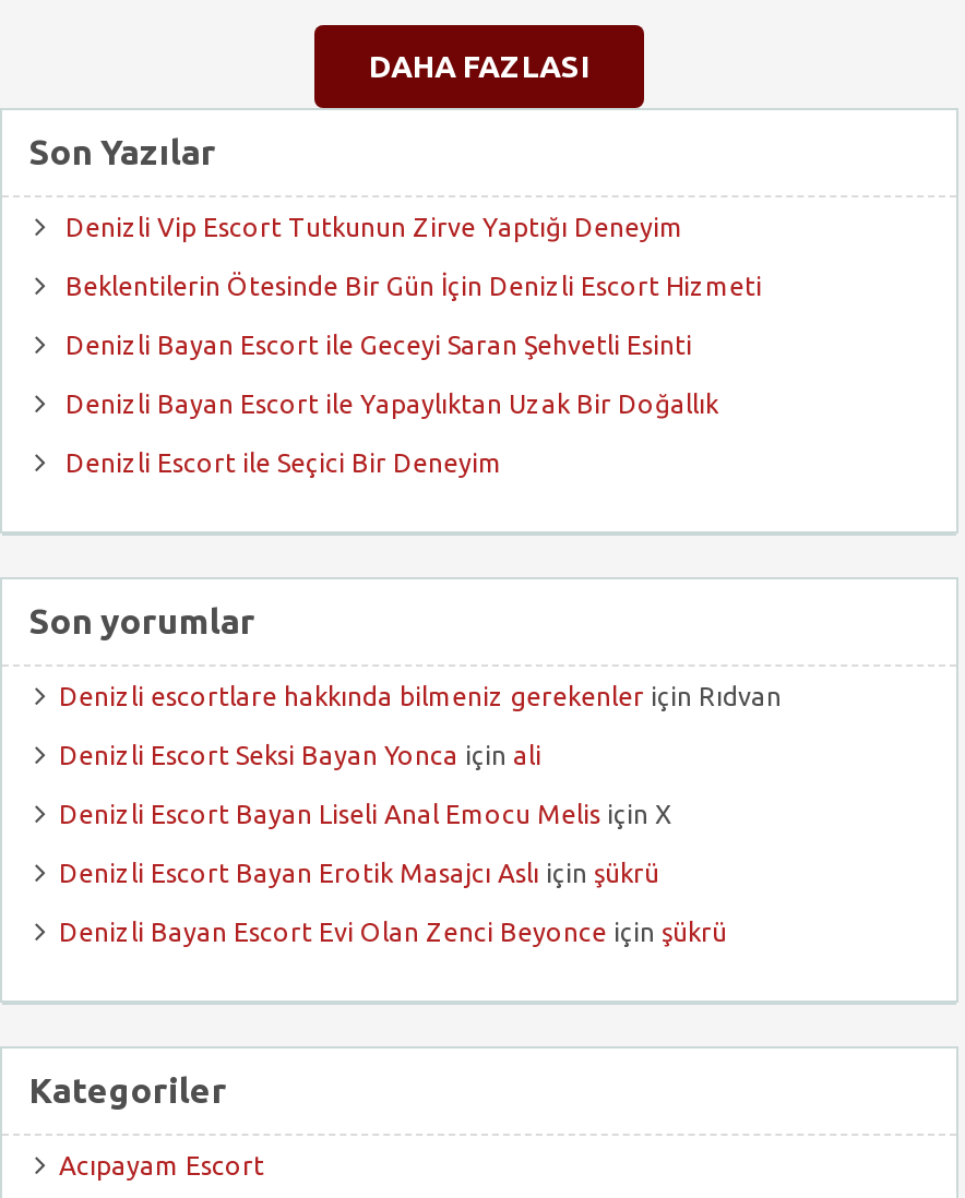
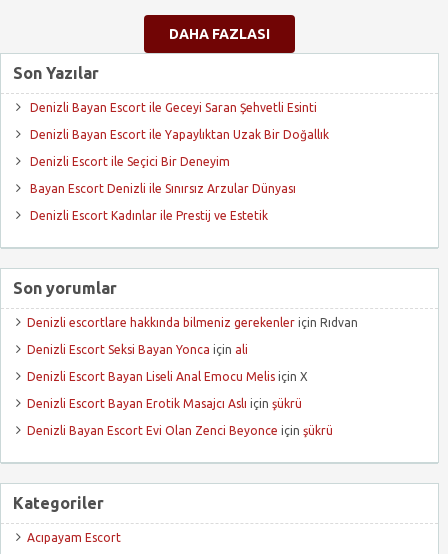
- Denizli Vip Escort Tutkunun Zirve Yaptığı Deneyim
- Beklentilerin Ötesinde Bir Gün İçin Denizli Escort Hizmeti

moved up: Denizli Bayan Escort ile Geceyi Saran Şehvetli Esinti | Denizli Bayan Escort ile Yapaylıktan Uzak Bir Doğallık | Denizli Escort ile Seçici Bir Deneyim

+ Bayan Escort Denizli ile Sınırsız Arzular Dünyası
+ Denizli Escort Kadınlar ile Prestij ve Estetik
